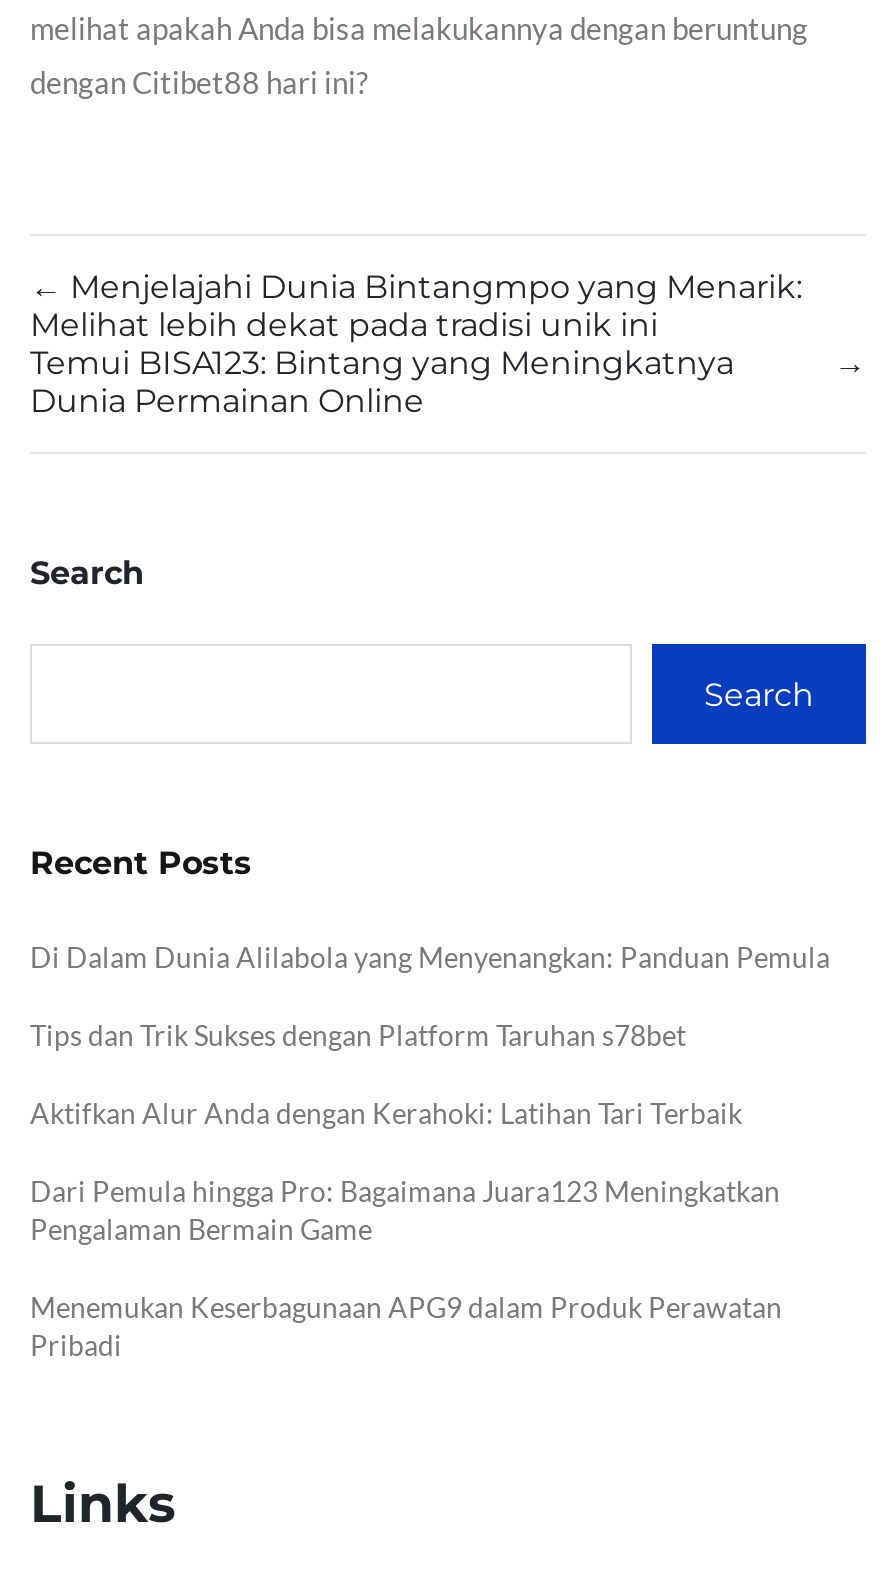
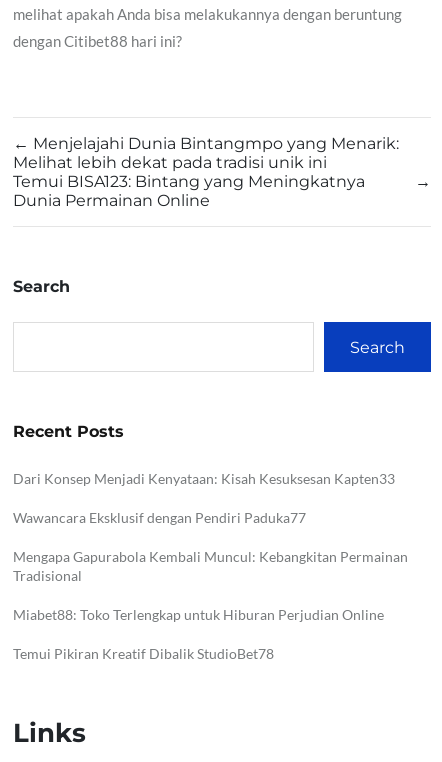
- Di Dalam Dunia Alilabola yang Menyenangkan: Panduan Pemula
+ Dari Konsep Menjadi Kenyataan: Kisah Kesuksesan Kapten33

- Tips dan Trik Sukses dengan Platform Taruhan s78bet
+ Wawancara Eksklusif dengan Pendiri Paduka77

- Aktifkan Alur Anda dengan Kerahoki: Latihan Tari Terbaik
+ Mengapa Gapurabola Kembali Muncul: Kebangkitan Permainan
+ Tradisional

- Dari Pemula hingga Pro: Bagaimana Juara123 Meningkatkan
- Pengalaman Bermain Game
+ Miabet88: Toko Terlengkap untuk Hiburan Perjudian Online

- Menemukan Keserbagunaan APG9 dalam Produk Perawatan
- Pribadi
+ Temui Pikiran Kreatif Dibalik StudioBet78
